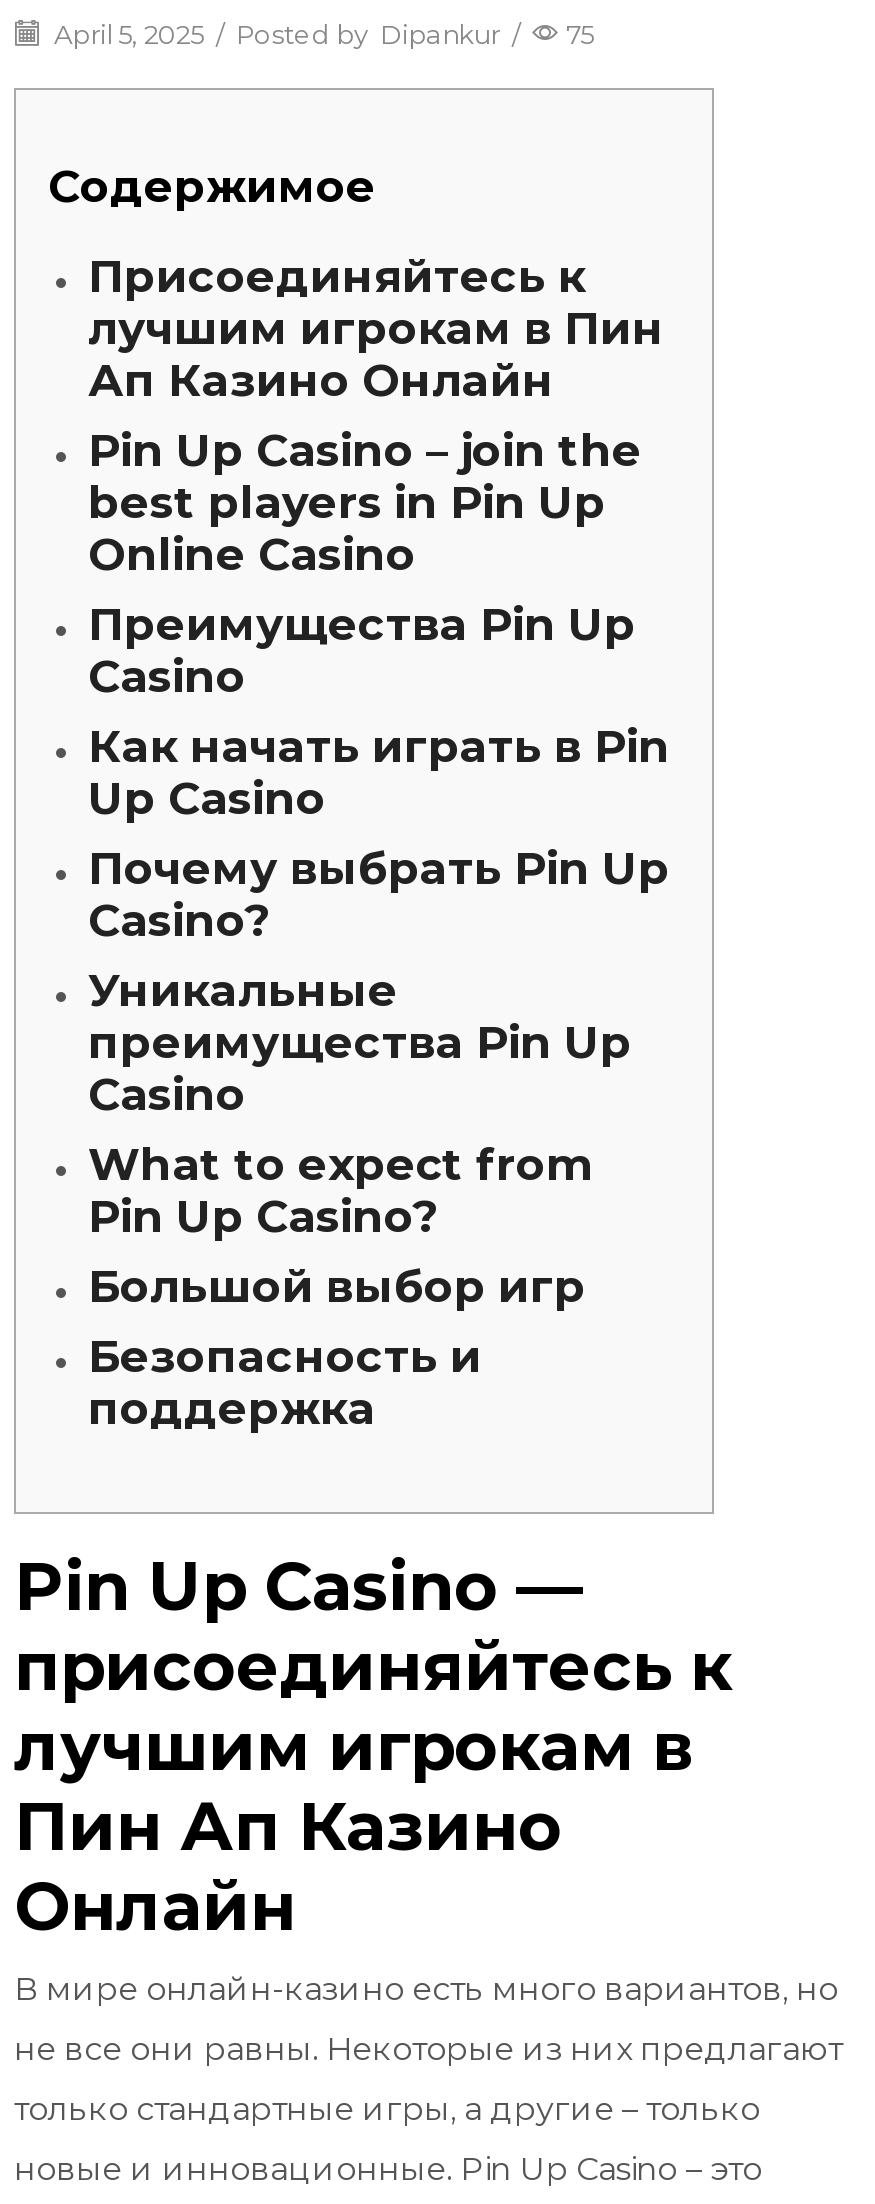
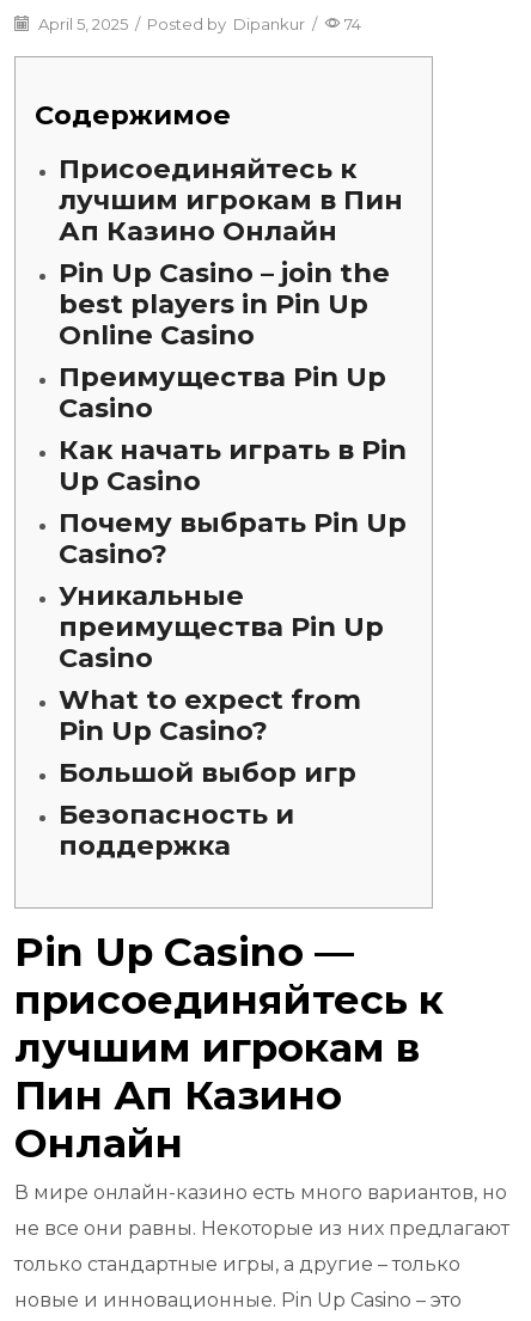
- April 5, 2025 / Posted by Dipankur / 75
+ April 5, 2025 / Posted by Dipankur / 74
